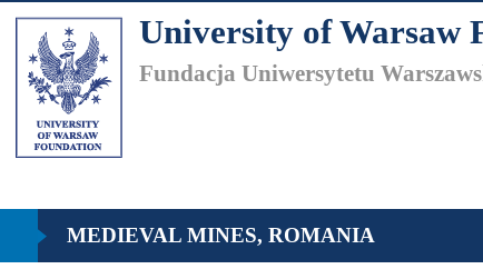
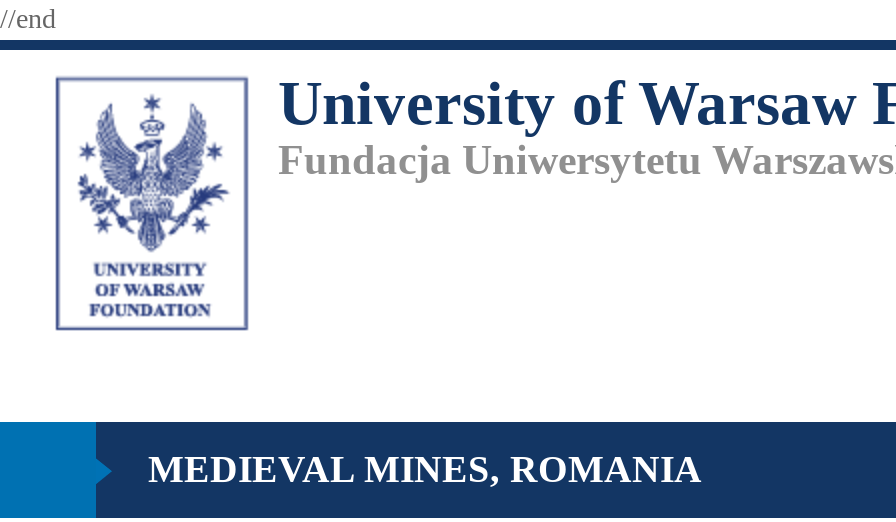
+ //end
